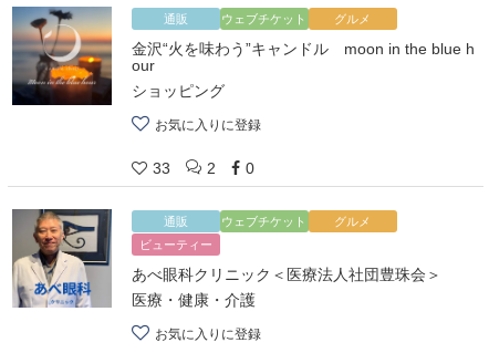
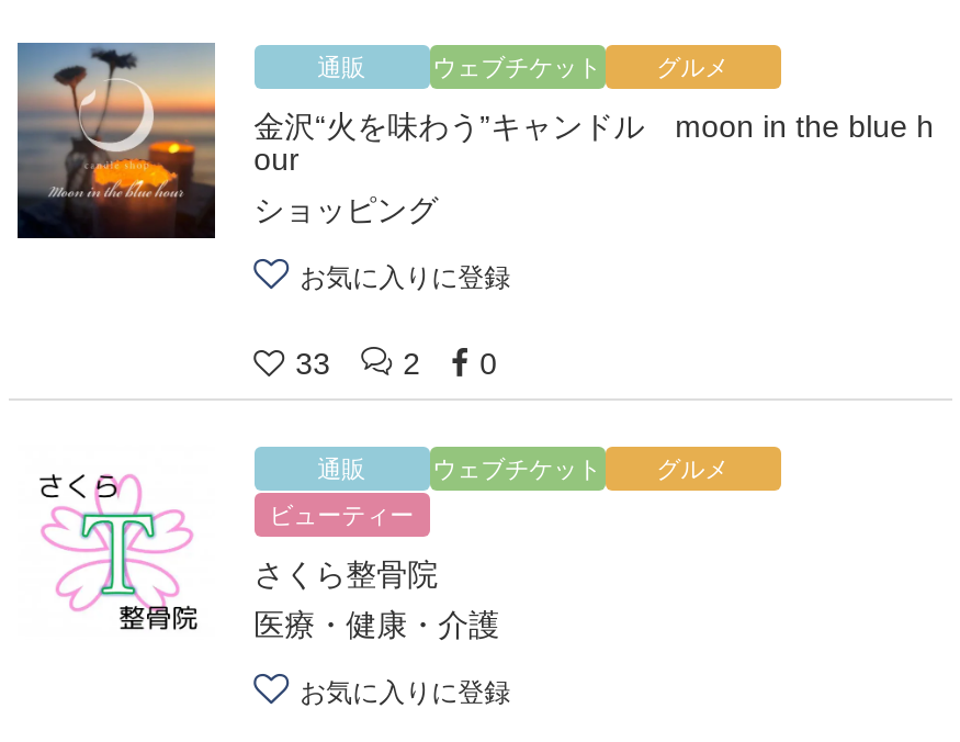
- [image]
- あべ眼科クリニック＜医療法人社団豊珠会＞
+ [image]
+ さくら整骨院
